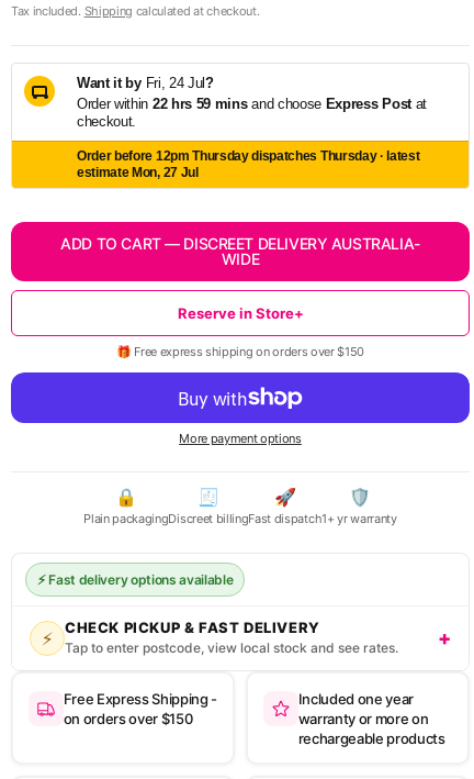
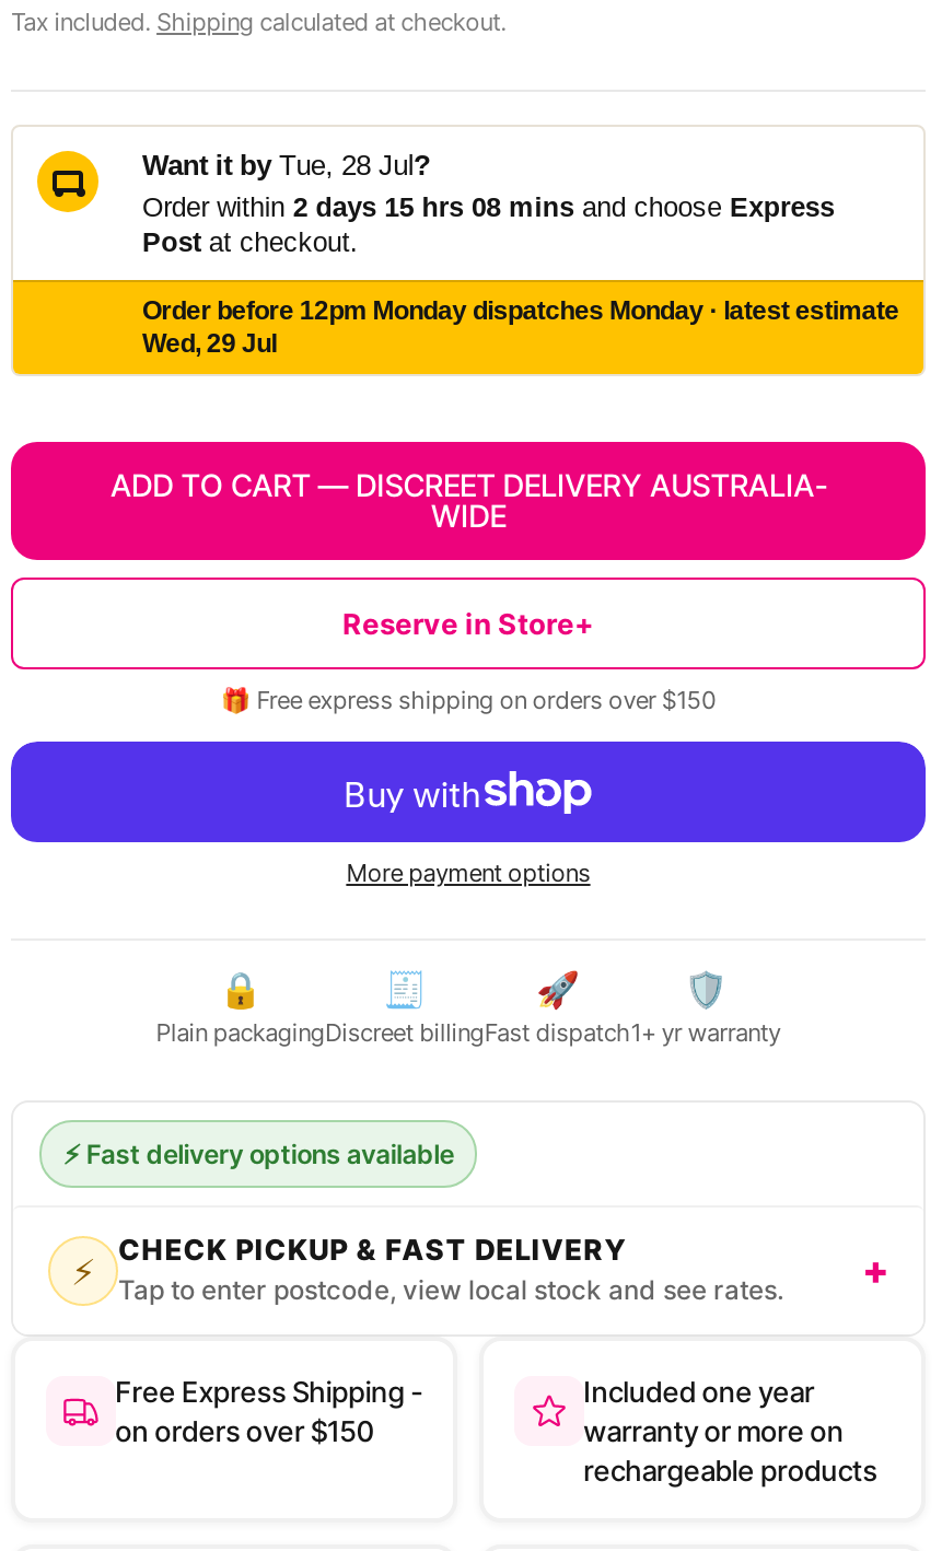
- Want it by Fri, 24 Jul?
- Order within 22 hrs 59 mins and choose Express Post at
- checkout.
+ Want it by Tue, 28 Jul?
+ Order within 2 days 15 hrs 08 mins and choose Express
+ Post at checkout.

- Order before 12pm Thursday dispatches Thursday · latest
- estimate Mon, 27 Jul
+ Order before 12pm Monday dispatches Monday · latest estimate
+ Wed, 29 Jul
